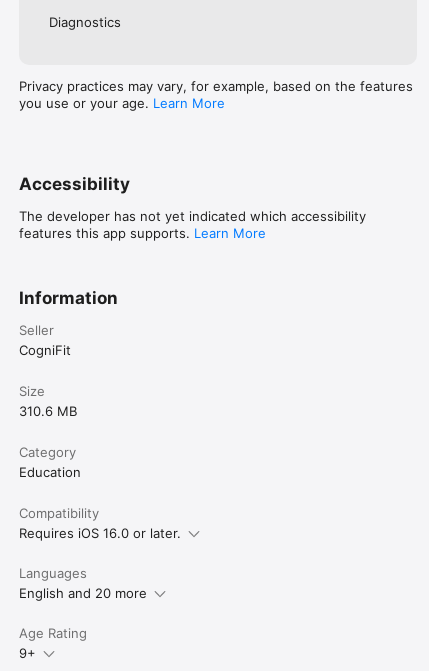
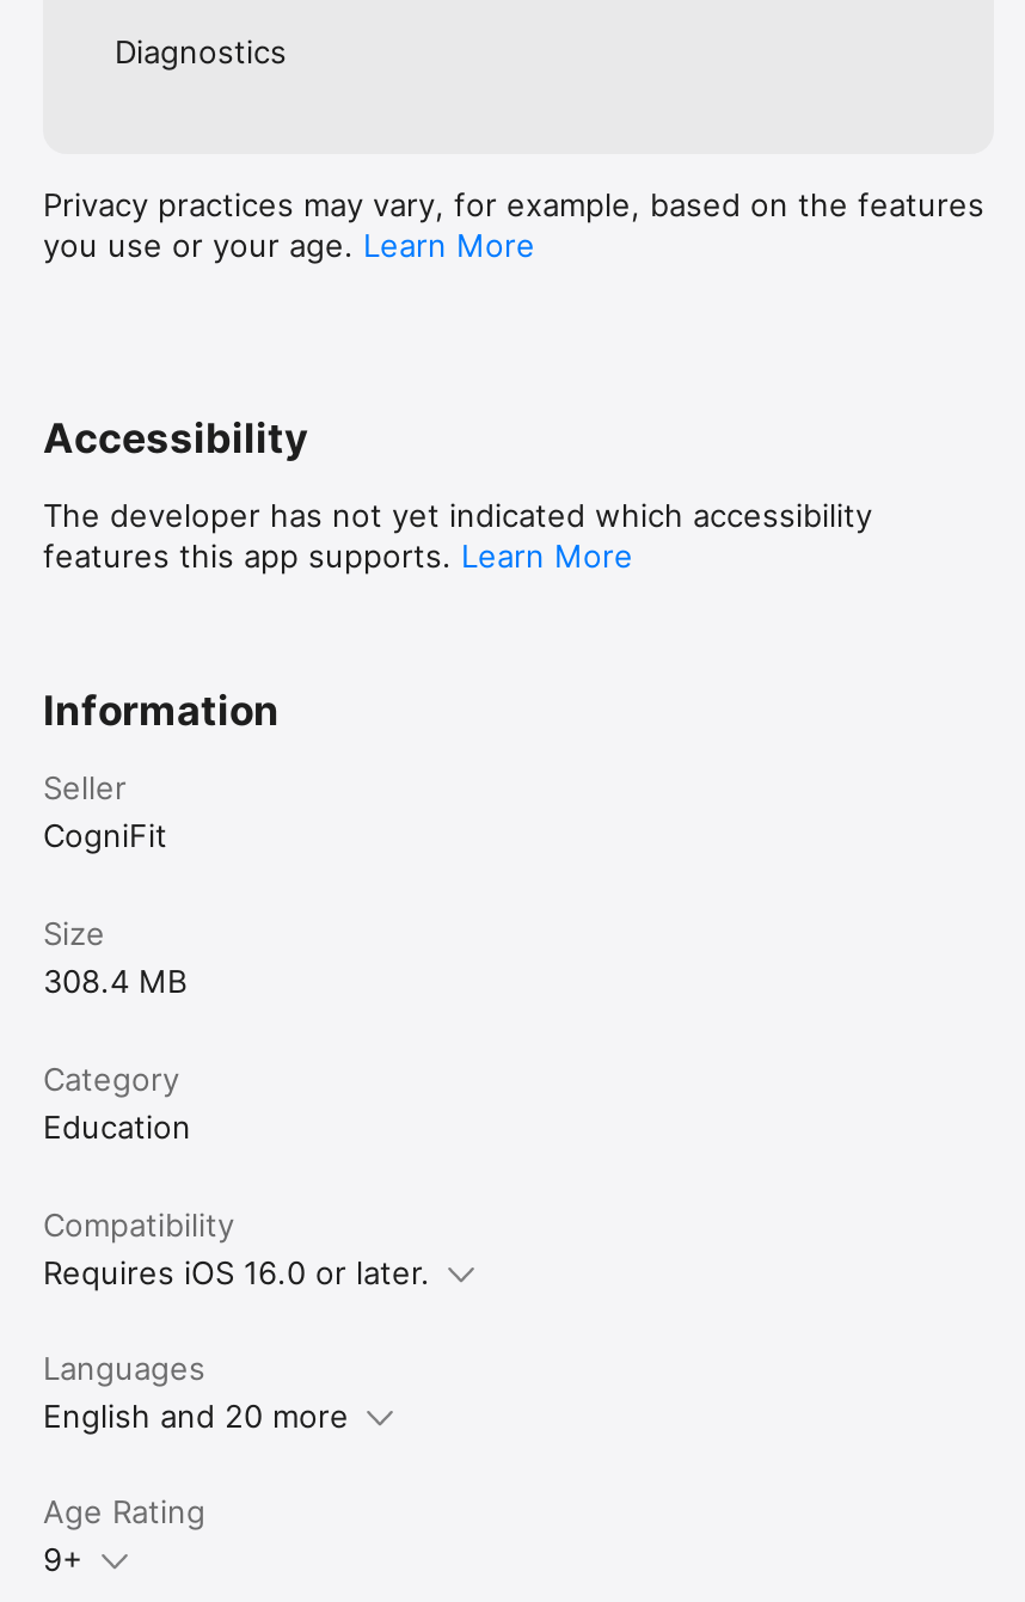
- 310.6 MB
+ 308.4 MB
